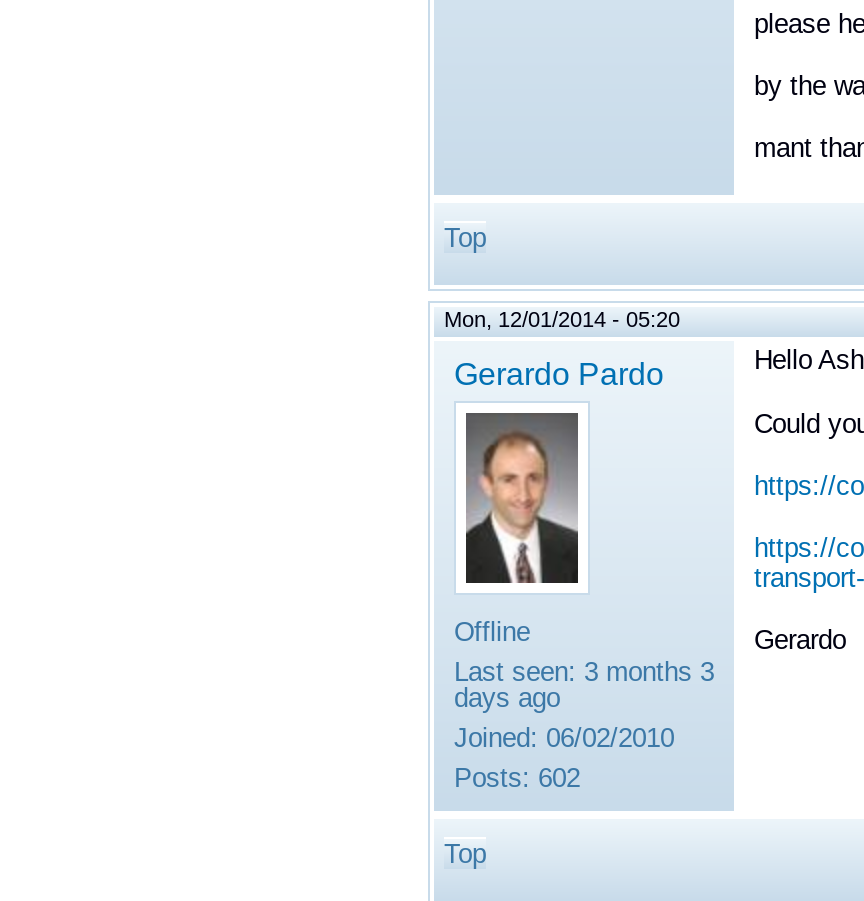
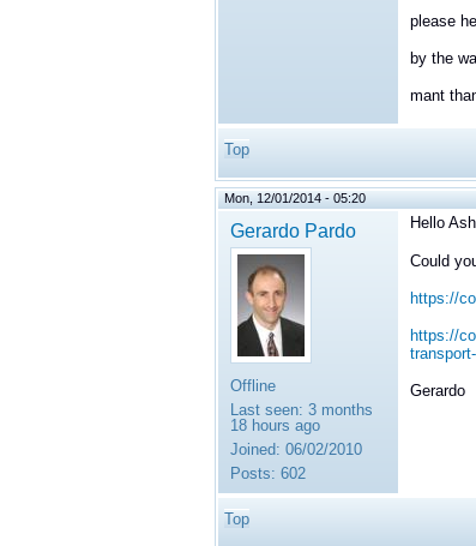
- Last seen: 3 months 3
- days ago
+ Last seen: 3 months
+ 18 hours ago
